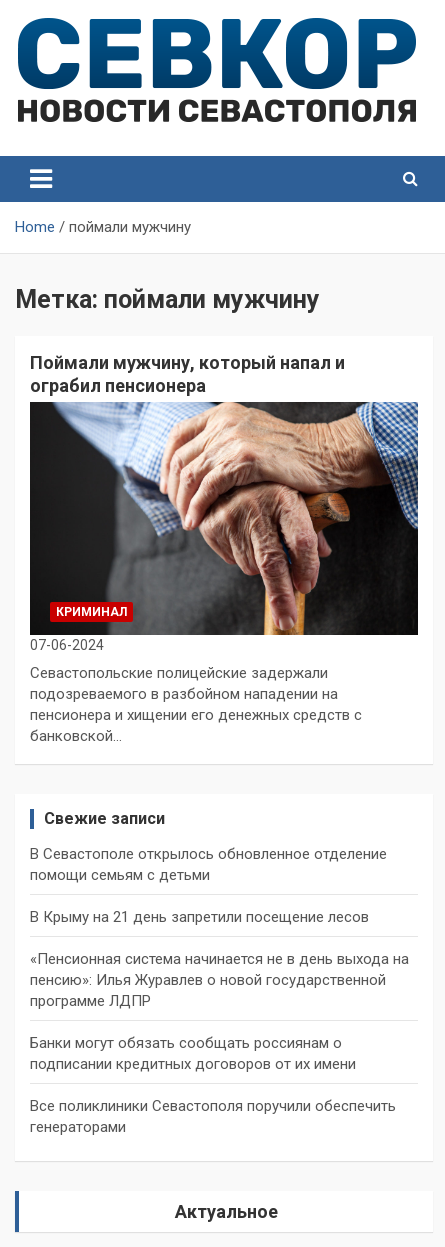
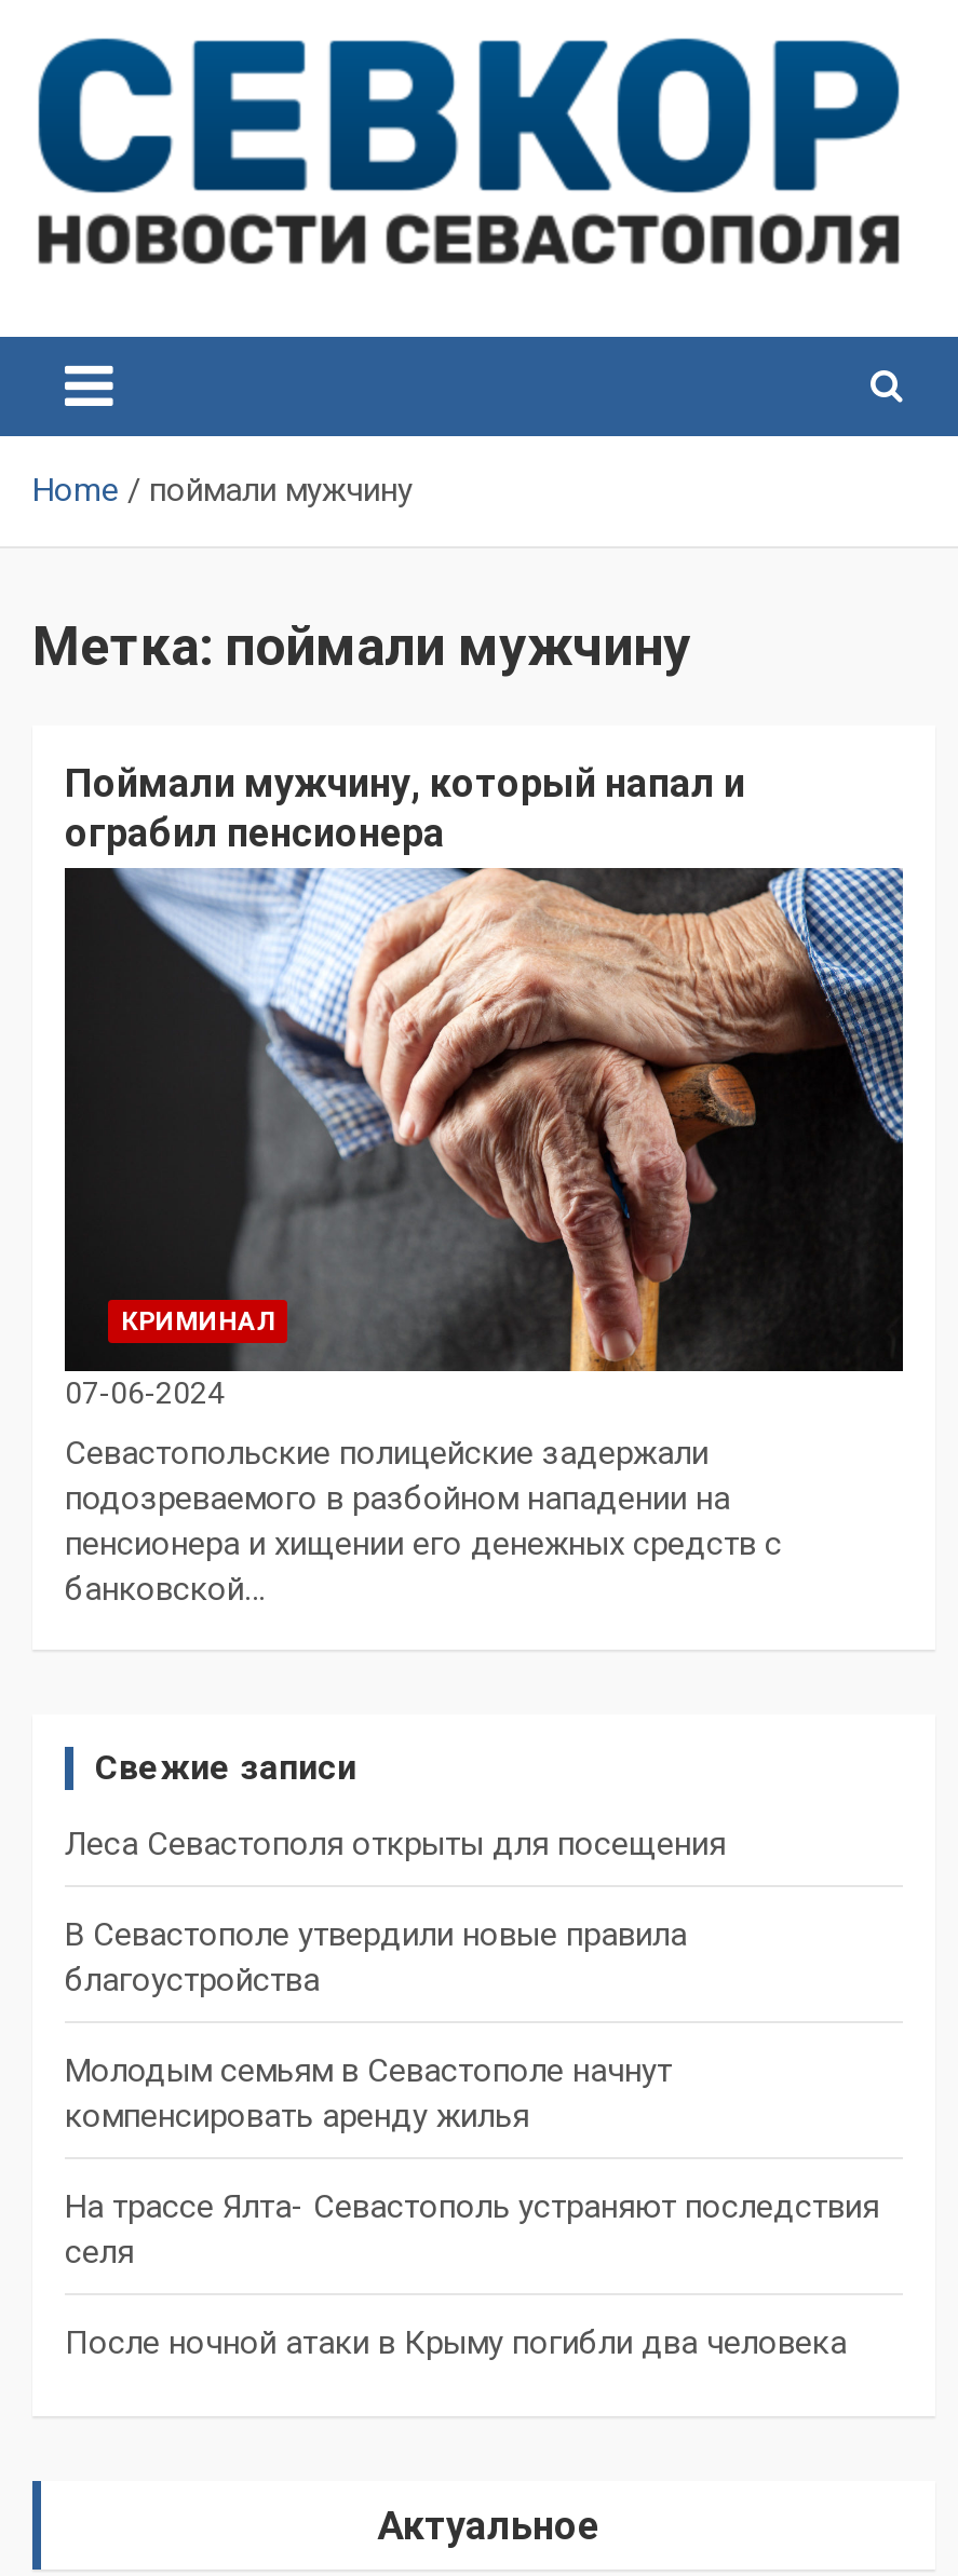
- В Севастополе открылось обновленное отделение
- помощи семьям с детьми
+ Леса Севастополя открыты для посещения

- В Крыму на 21 день запретили посещение лесов
+ В Севастополе утвердили новые правила
+ благоустройства

- «Пенсионная система начинается не в день выхода на
- пенсию»: Илья Журавлев о новой государственной
- программе ЛДПР
+ Молодым семьям в Севастополе начнут
+ компенсировать аренду жилья

- Банки могут обязать сообщать россиянам о
- подписании кредитных договоров от их имени
+ На трассе Ялта- Севастополь устраняют последствия
+ селя

- Все поликлиники Севастополя поручили обеспечить
- генераторами
+ После ночной атаки в Крыму погибли два человека
